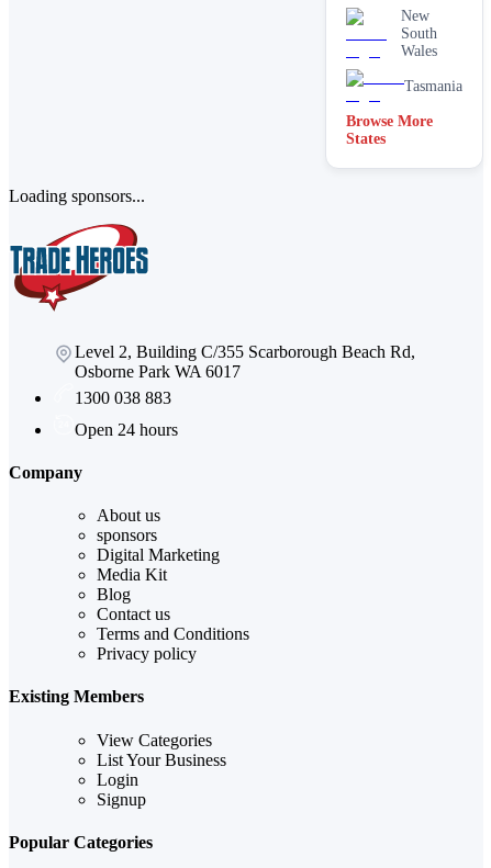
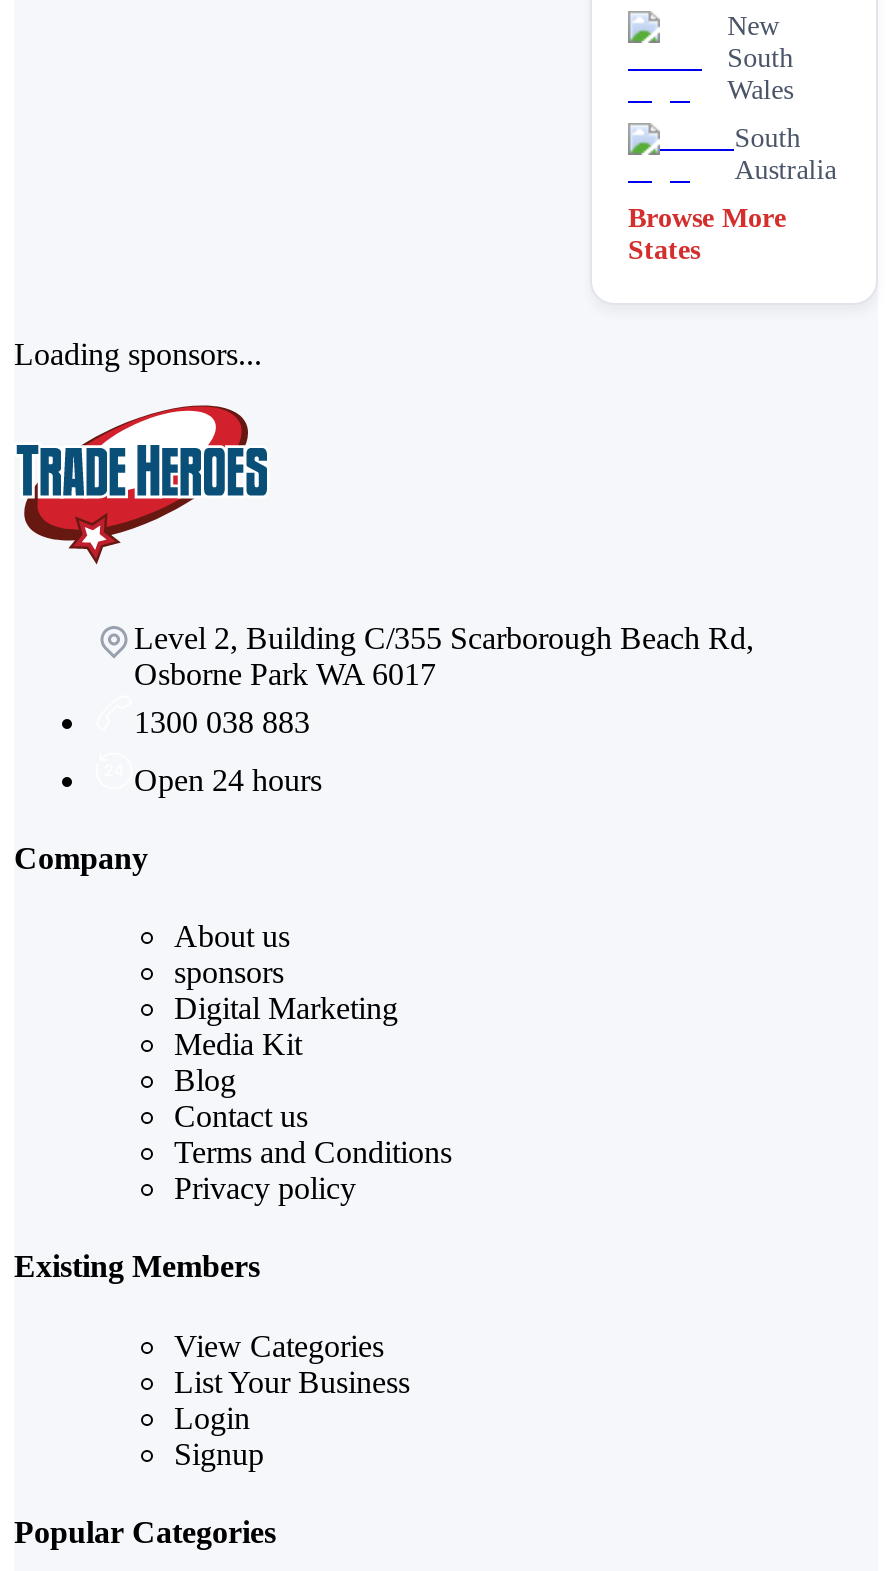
- Tasmania
+ South
+ Australia
